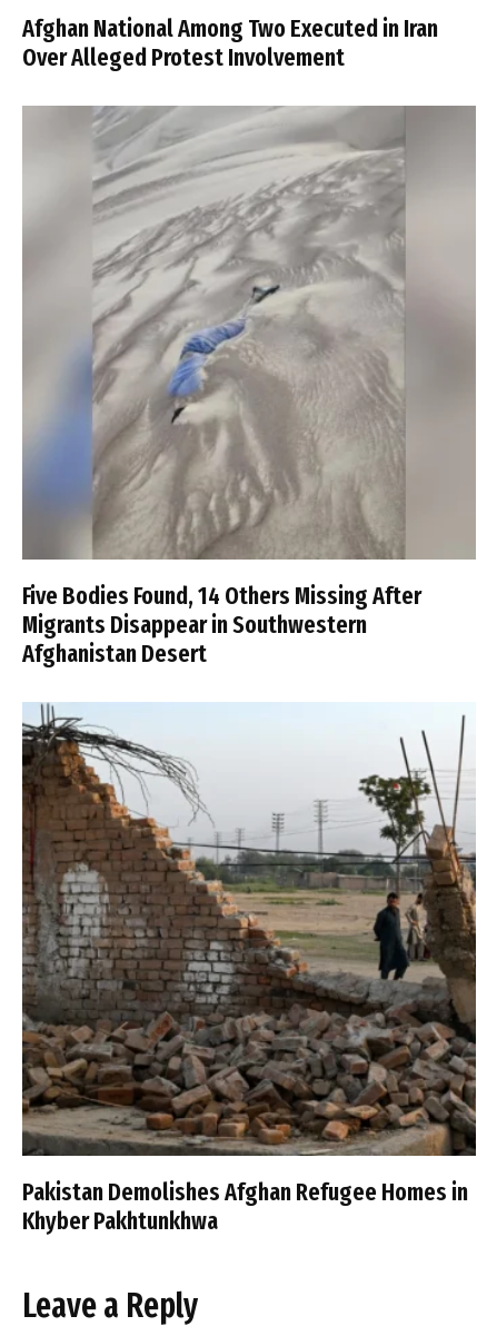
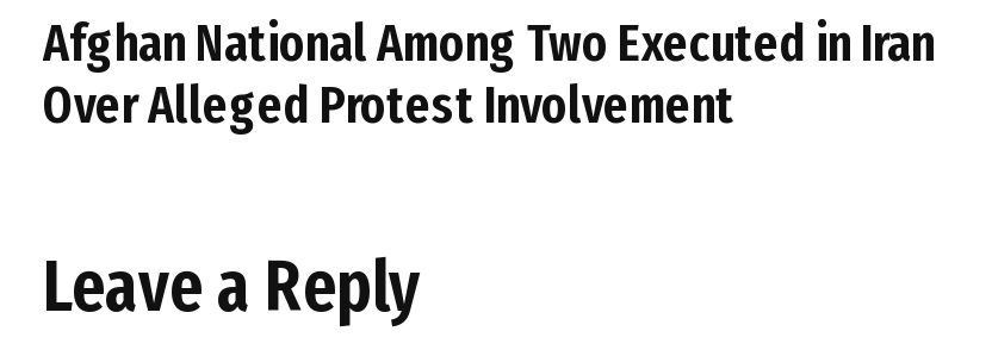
- [image]
- Five Bodies Found, 14 Others Missing After
- Migrants Disappear in Southwestern
- Afghanistan Desert

- [image]
- Pakistan Demolishes Afghan Refugee Homes in
- Khyber Pakhtunkhwa
